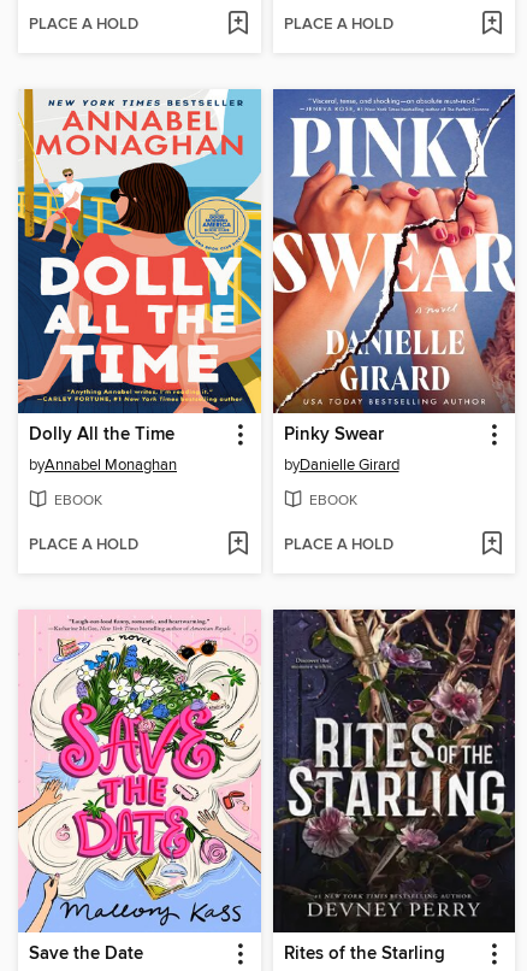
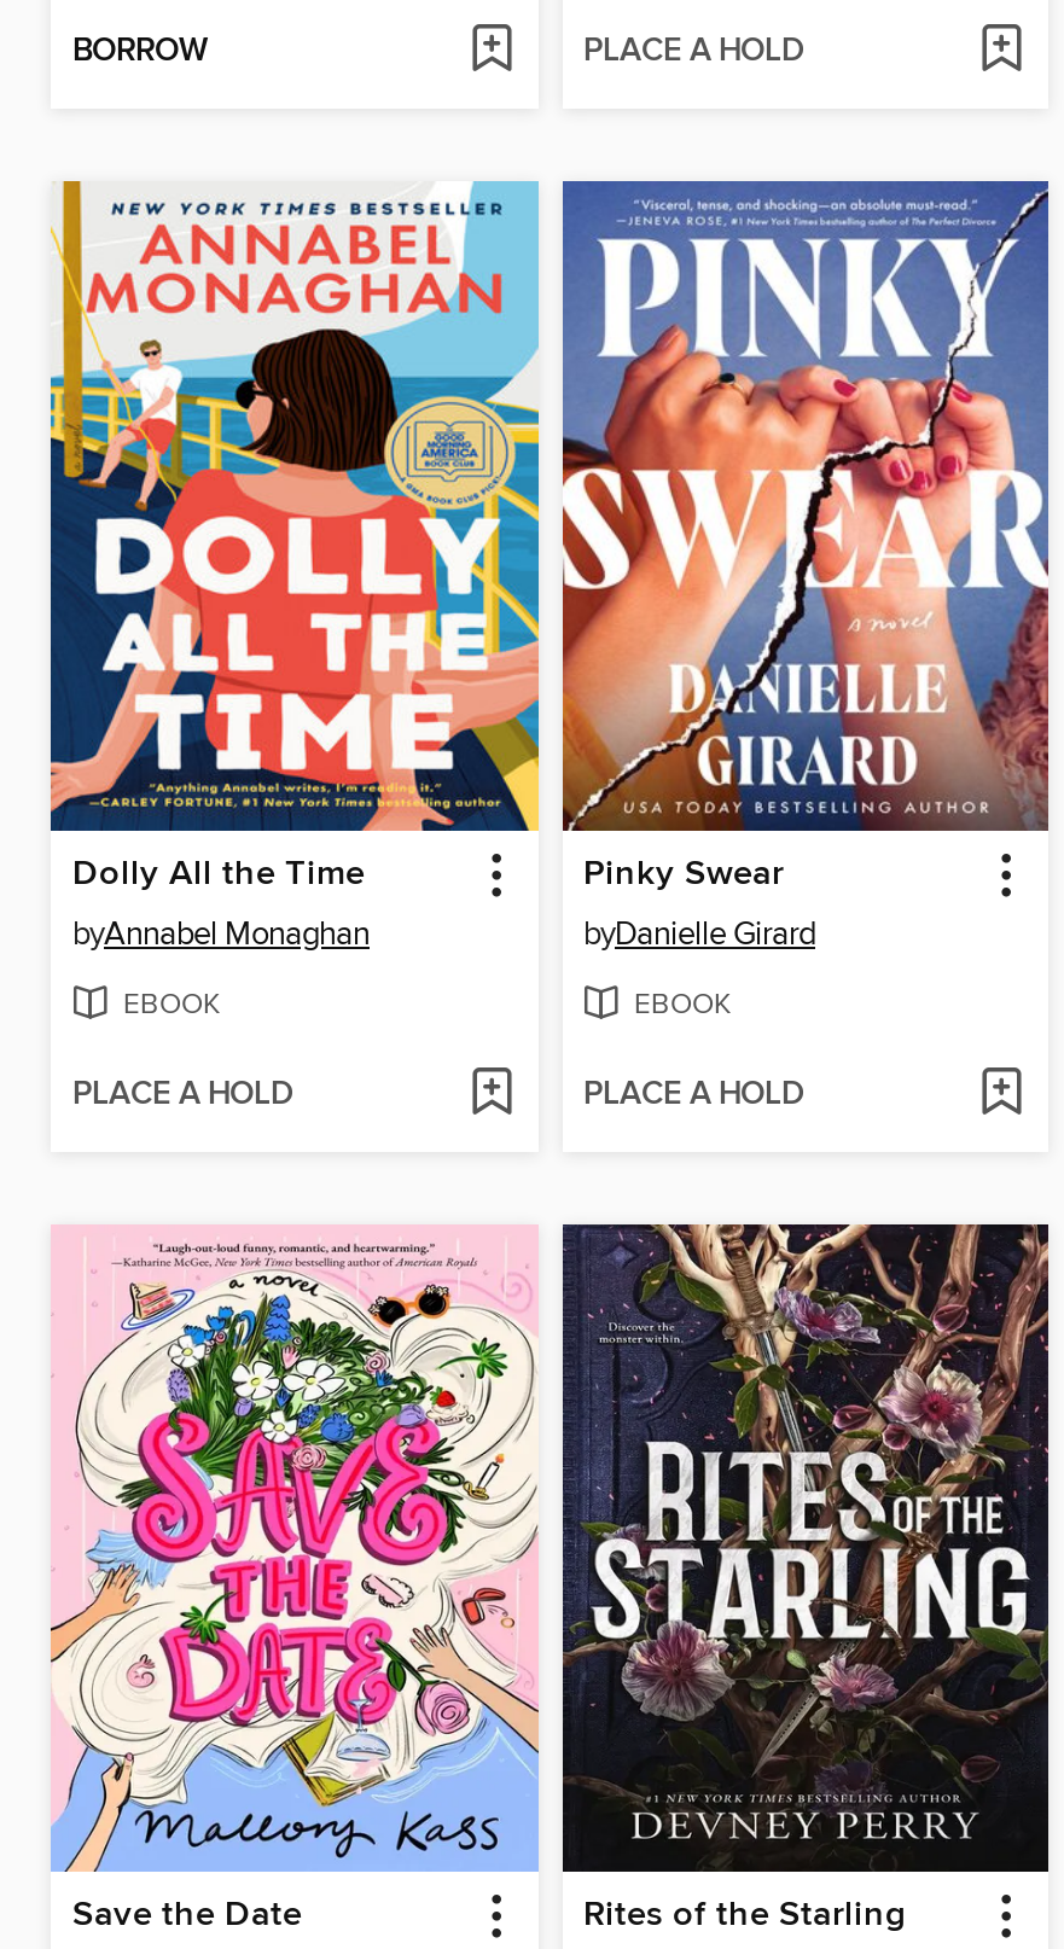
- PLACE A HOLD
+ BORROW
